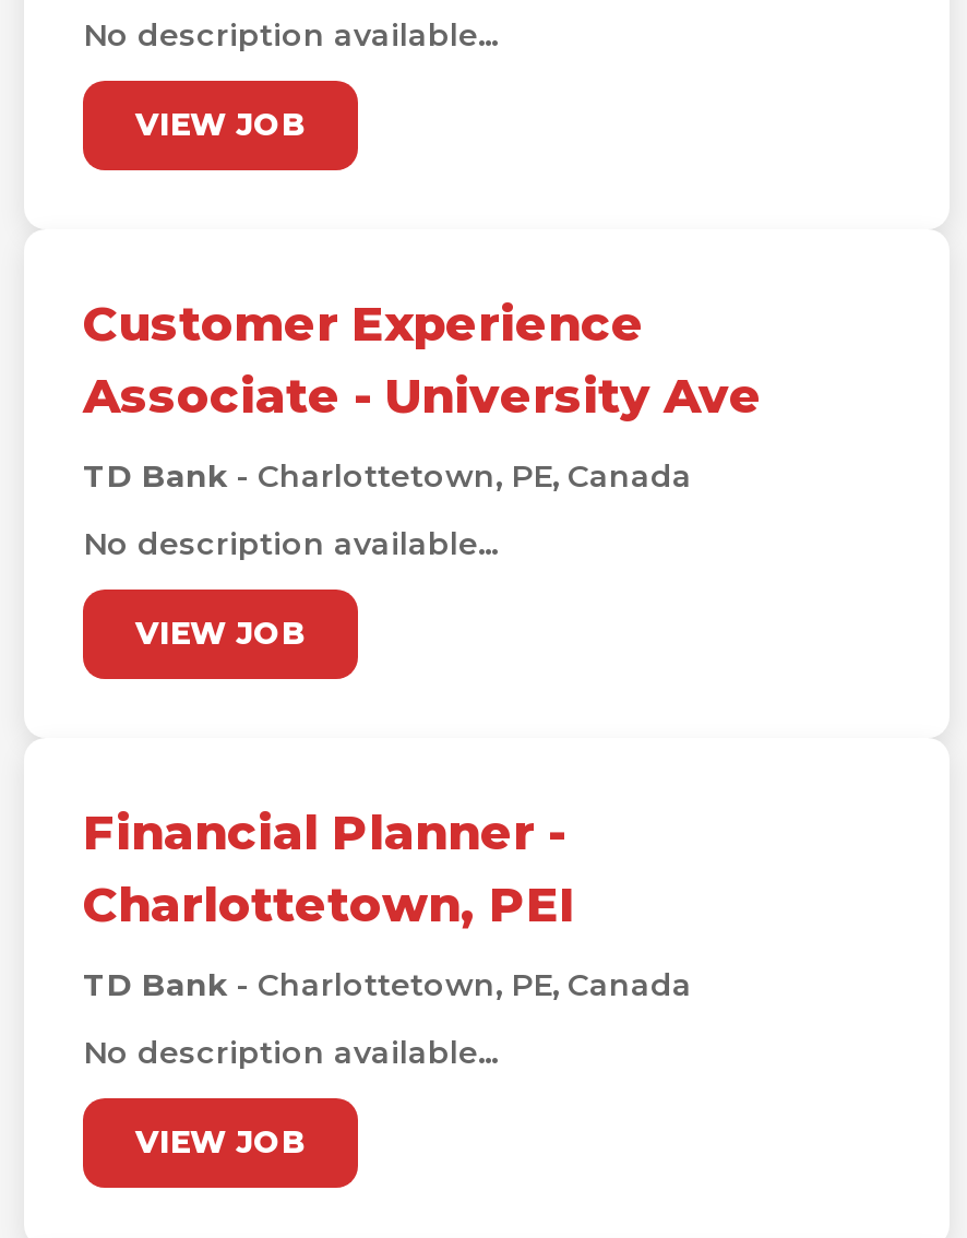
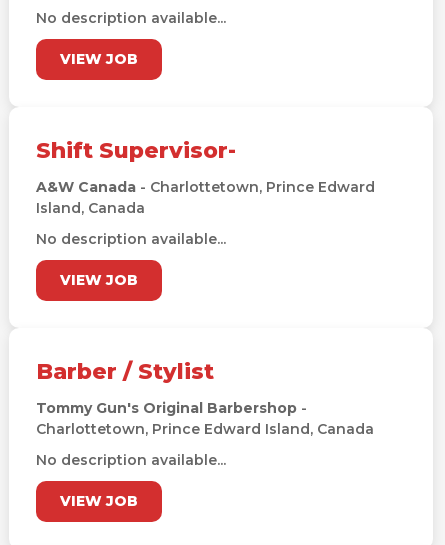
- Customer Experience
- Associate - University Ave
+ Shift Supervisor-

- TD Bank - Charlottetown, PE, Canada
+ A&W Canada - Charlottetown, Prince Edward
+ Island, Canada

- Financial Planner -
- Charlottetown, PEI
+ Barber / Stylist

- TD Bank - Charlottetown, PE, Canada
+ Tommy Gun's Original Barbershop -
+ Charlottetown, Prince Edward Island, Canada
